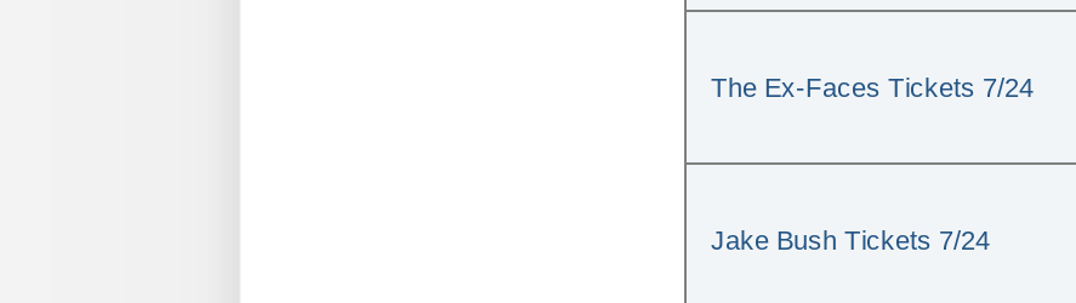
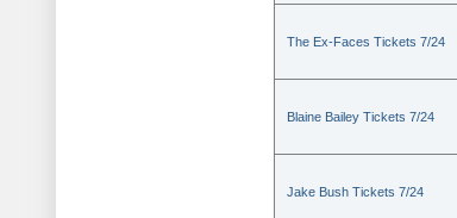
+ Blaine Bailey Tickets 7/24
